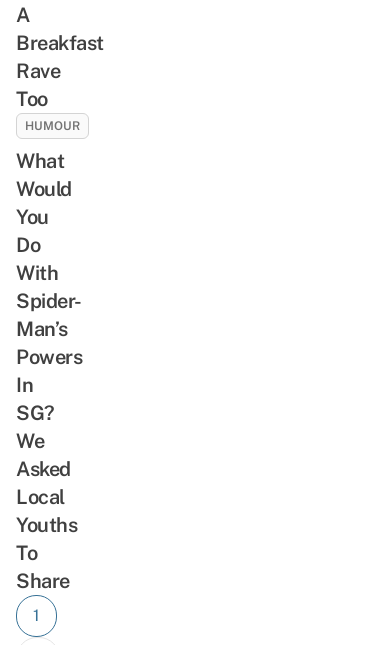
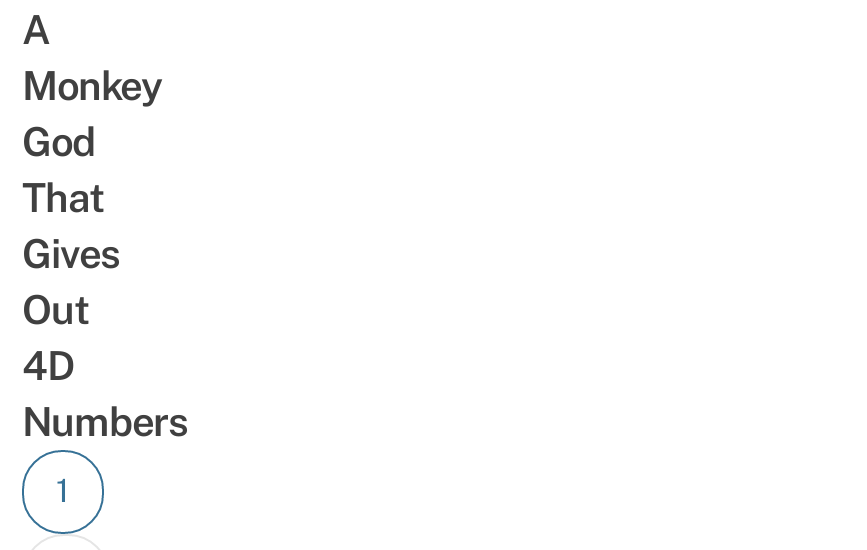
- Breakfast
- Rave
- Too
- HUMOUR
- What
- Would
- You
- Do
- With
- Spider-
- Man’s
- Powers
- In
- SG?
- We
- Asked
- Local
- Youths
- To
- Share
+ Monkey
+ God
+ That
+ Gives
+ Out
+ 4D
+ Numbers
